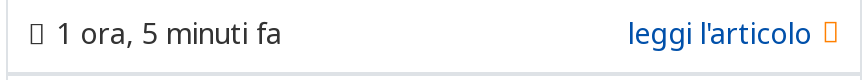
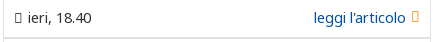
- 1 ora, 5 minuti fa
+ ieri, 18.40
